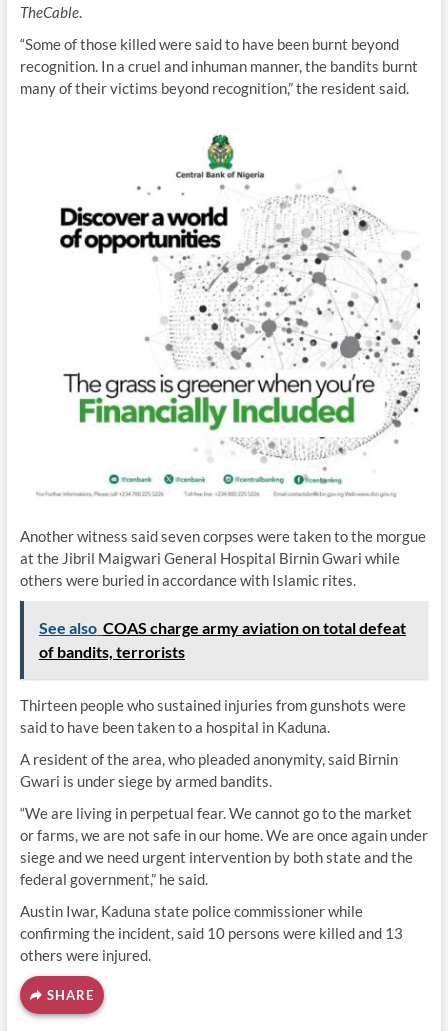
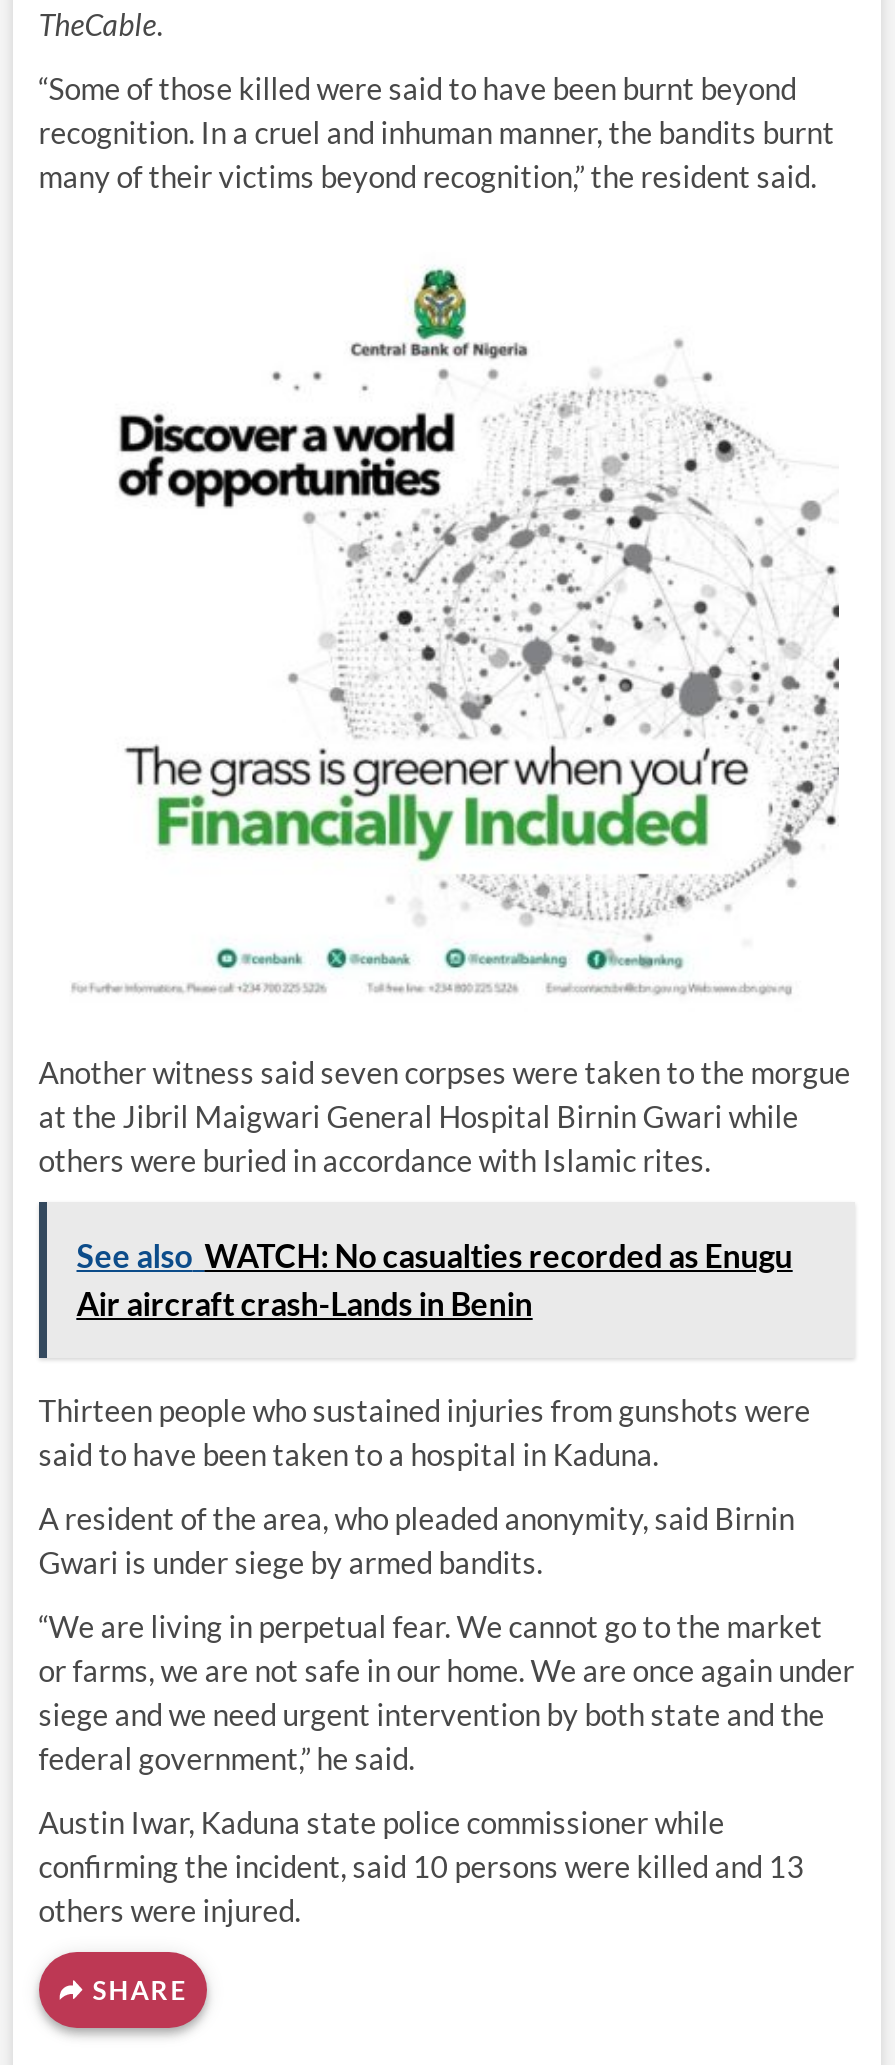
- See also COAS charge army aviation on total defeat
- of bandits, terrorists
+ See also WATCH: No casualties recorded as Enugu
+ Air aircraft crash-Lands in Benin
